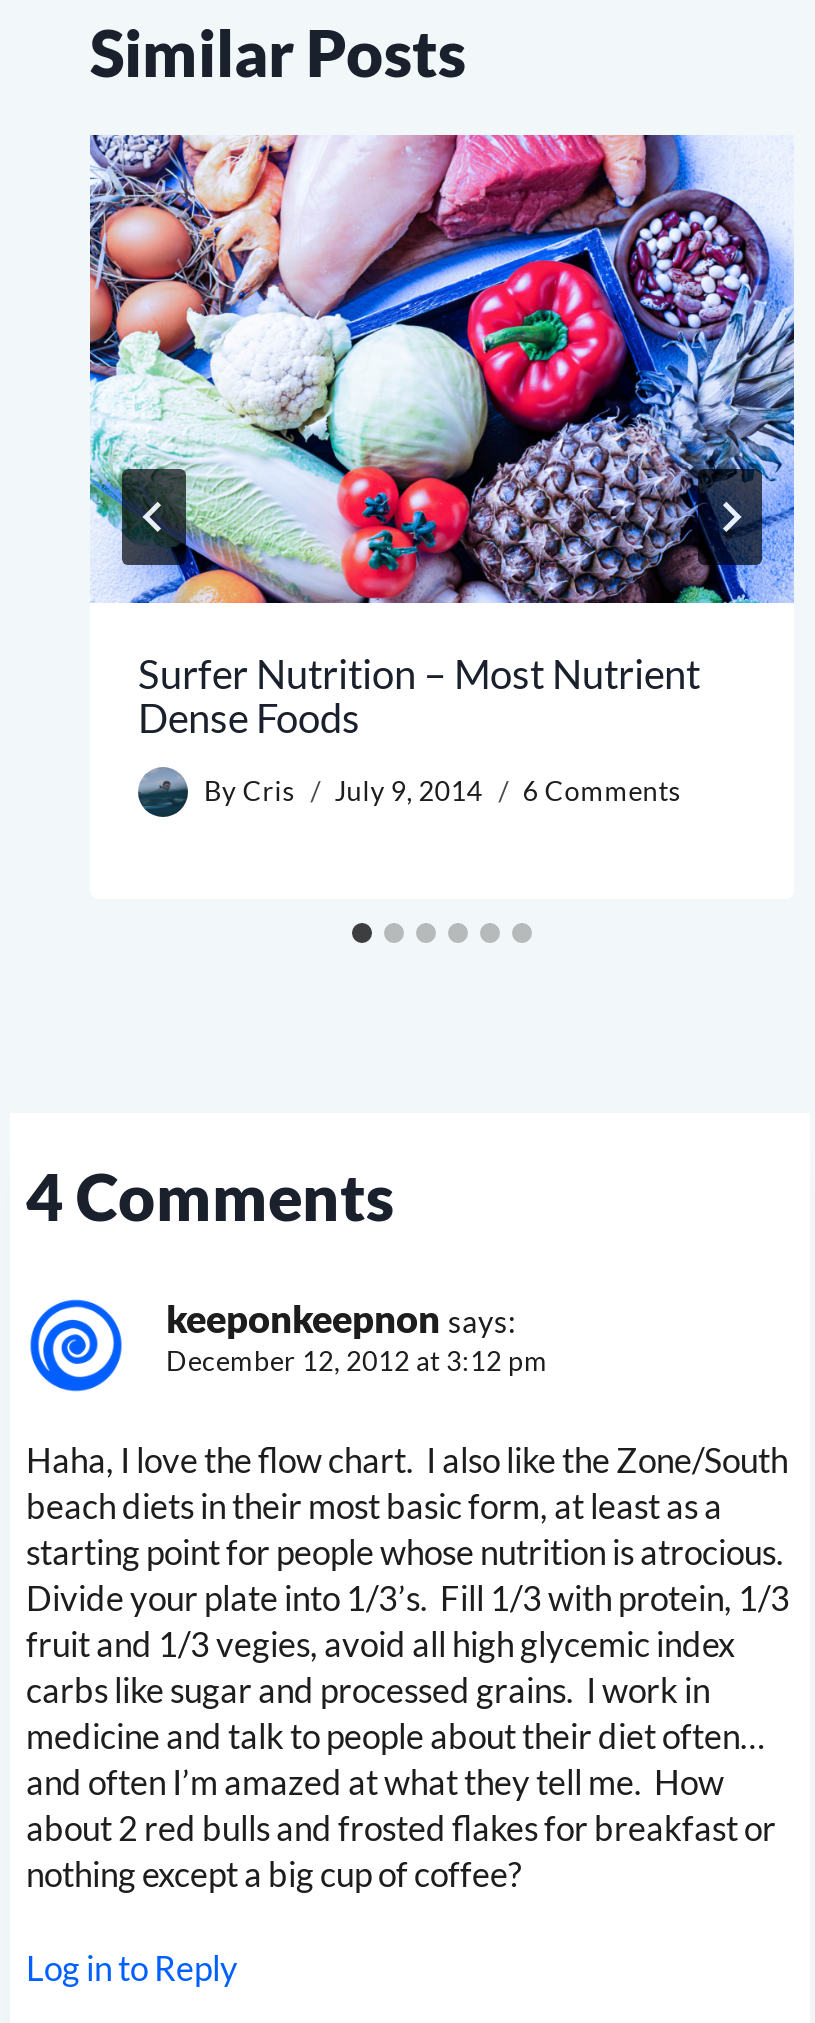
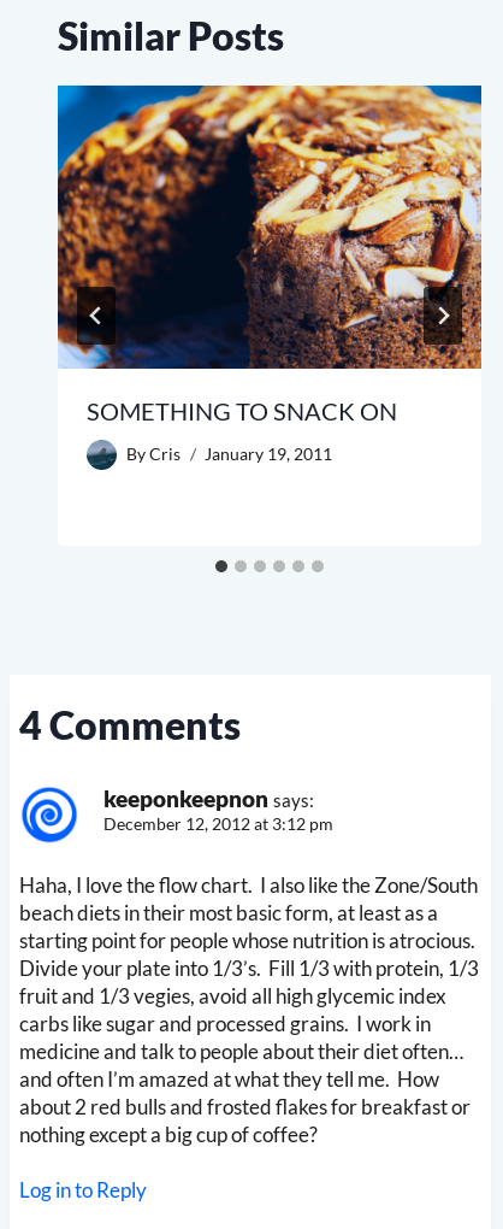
- [image]
- Surfer Nutrition – Most Nutrient
- Dense Foods
+ [image]
+ SOMETHING TO SNACK ON

moved up: By Cris

- July 9, 2014
- 6 Comments
+ January 19, 2011
